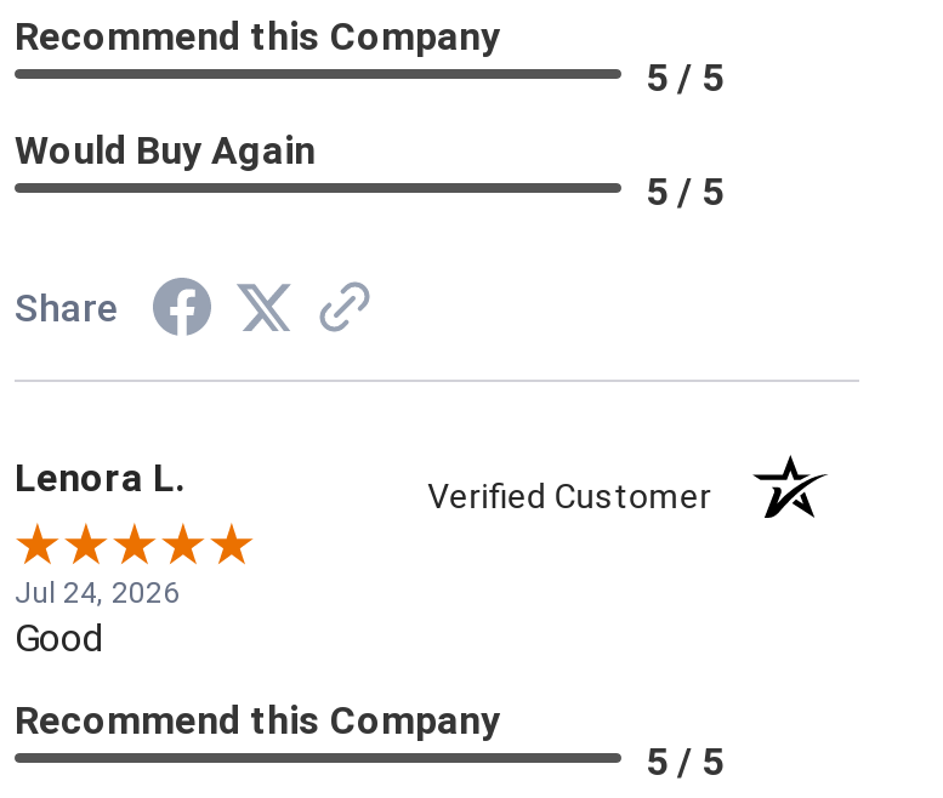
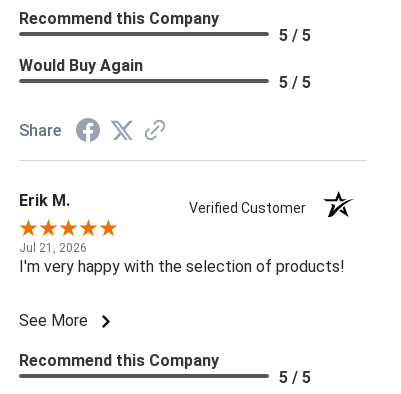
- Lenora L.
+ Erik M.

- Jul 24, 2026
- Good
+ Jul 21, 2026
+ I'm very happy with the selection of products!
+ See More
